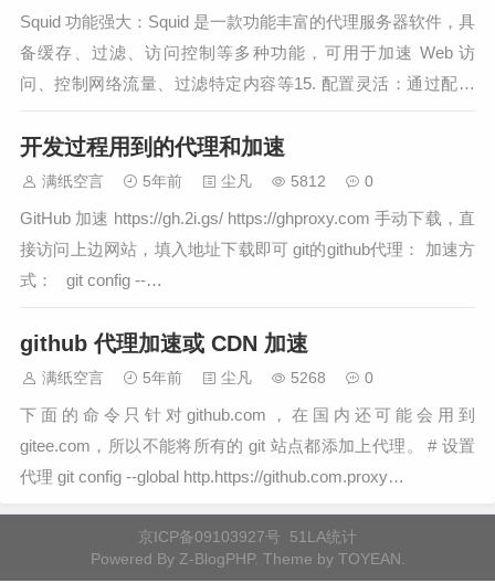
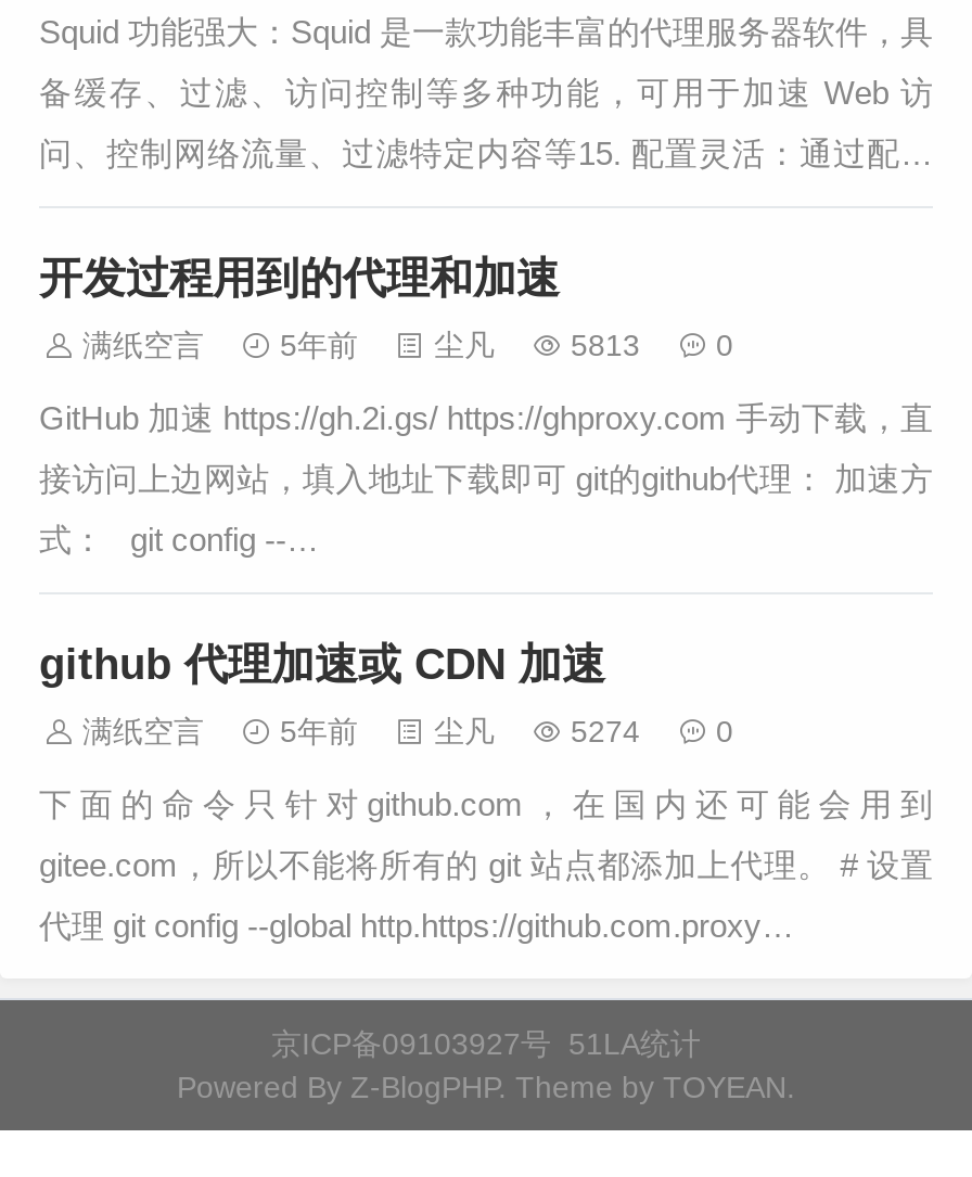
- 5812
+ 5813

- 5268
+ 5274
